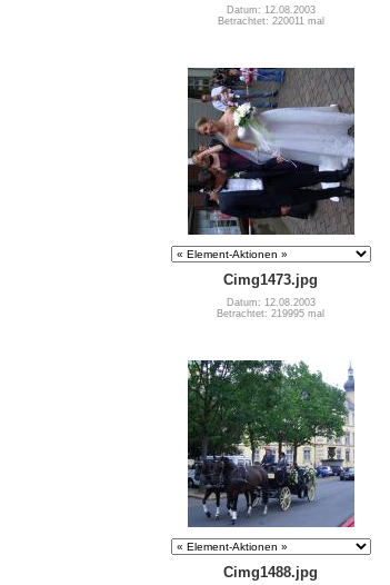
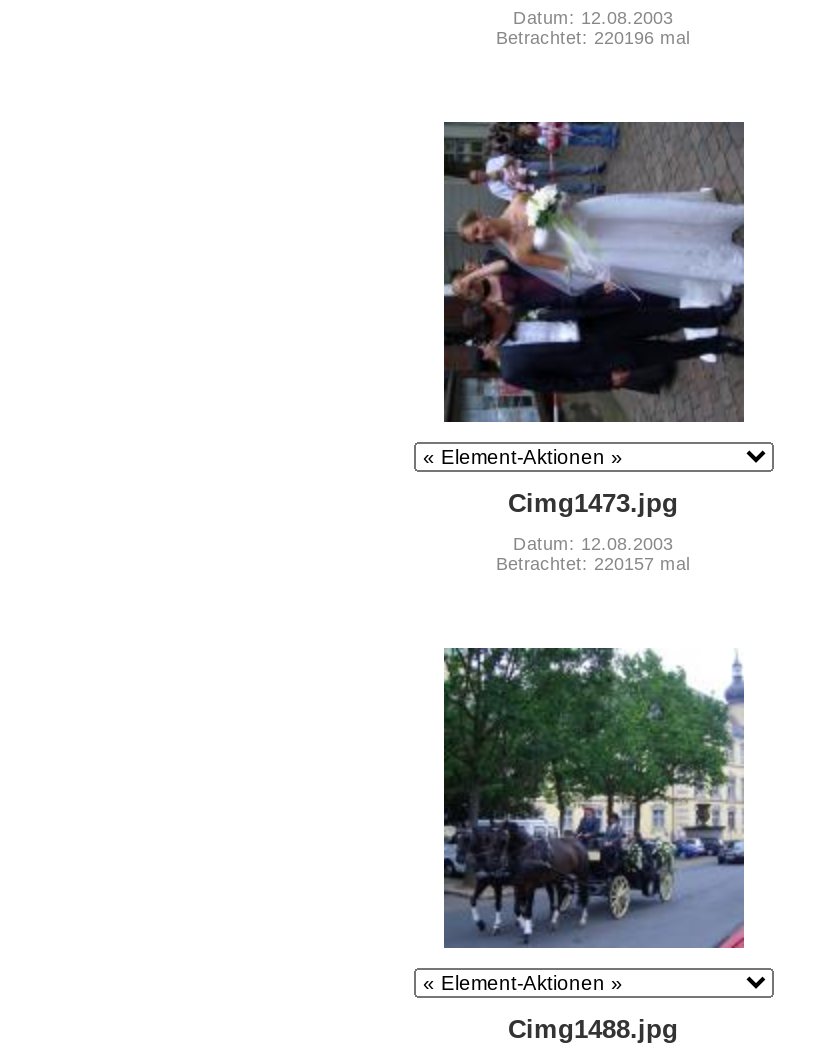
- Betrachtet: 220011 mal
+ Betrachtet: 220196 mal

- Betrachtet: 219995 mal
+ Betrachtet: 220157 mal
